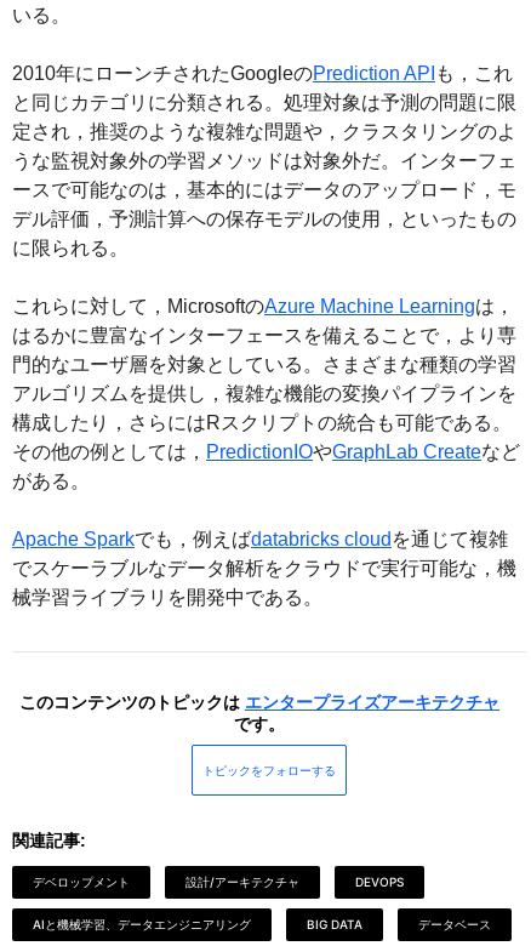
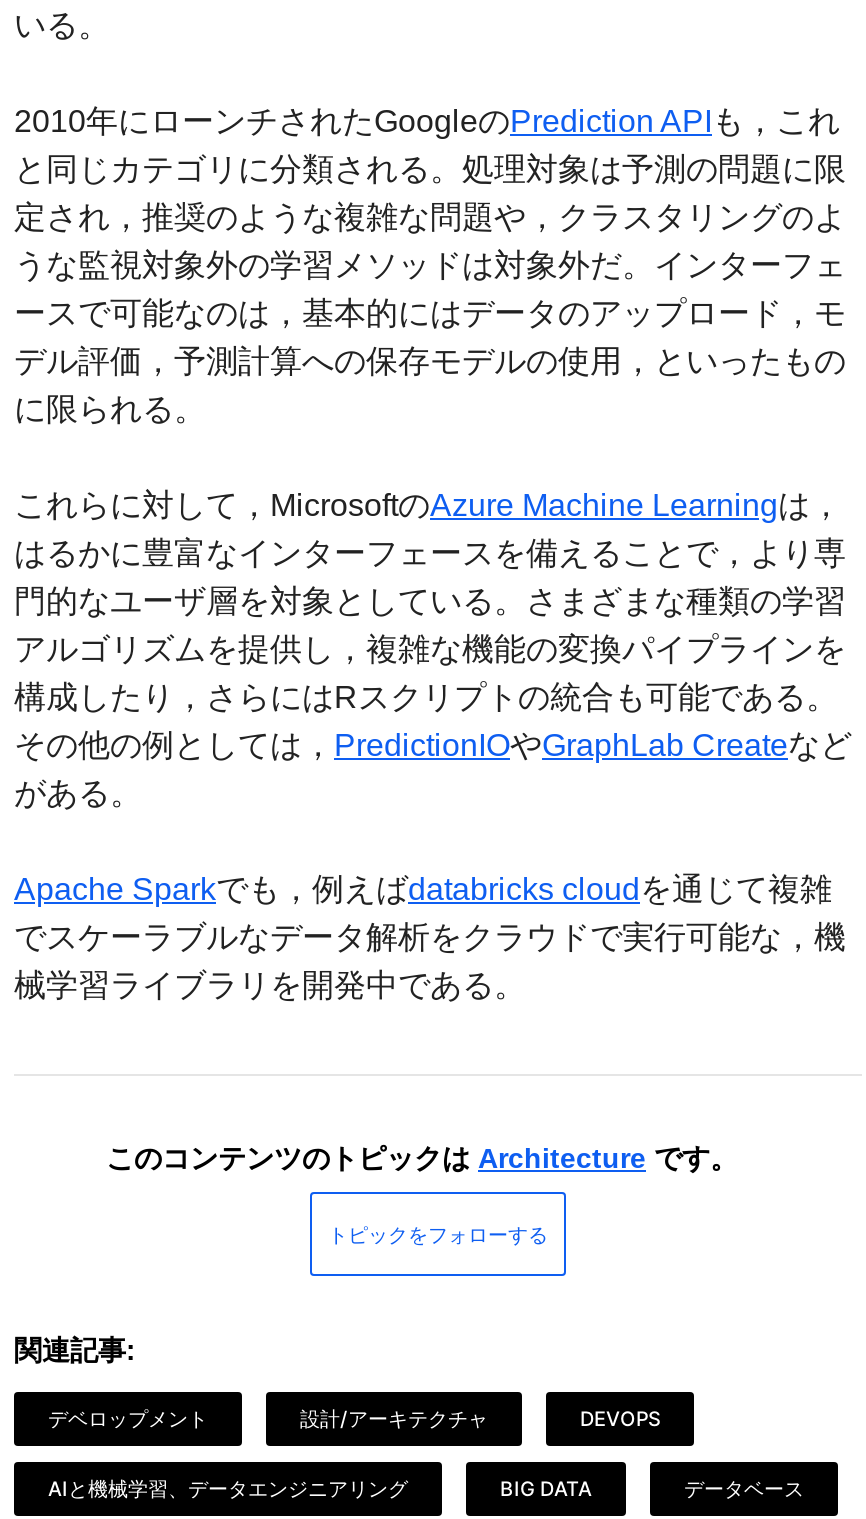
- このコンテンツのトピックはエンタープライズアーキテクチャ
- です。
+ このコンテンツのトピックはArchitectureです。
